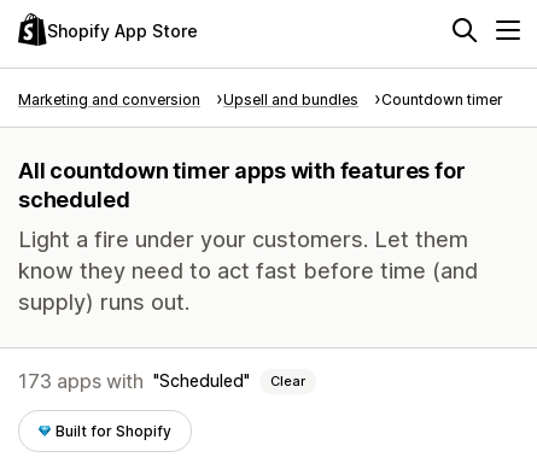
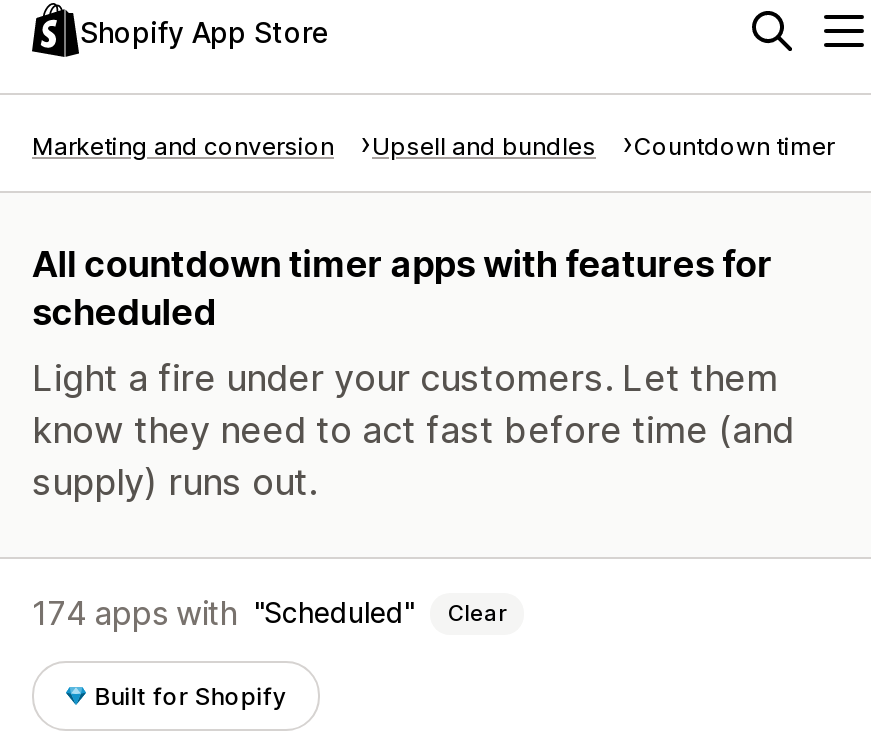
- 173 apps with Scheduled Clear
+ 174 apps with Scheduled Clear
